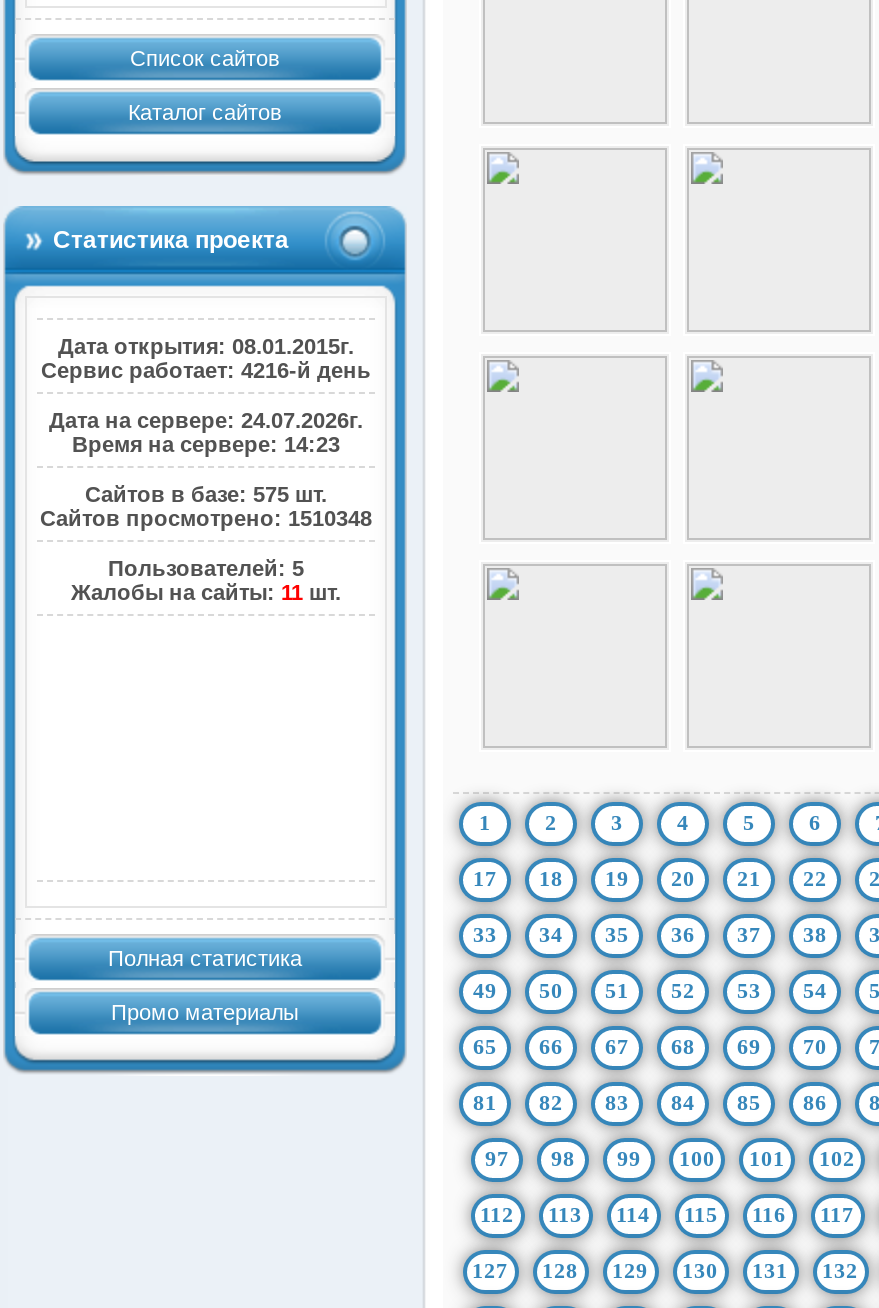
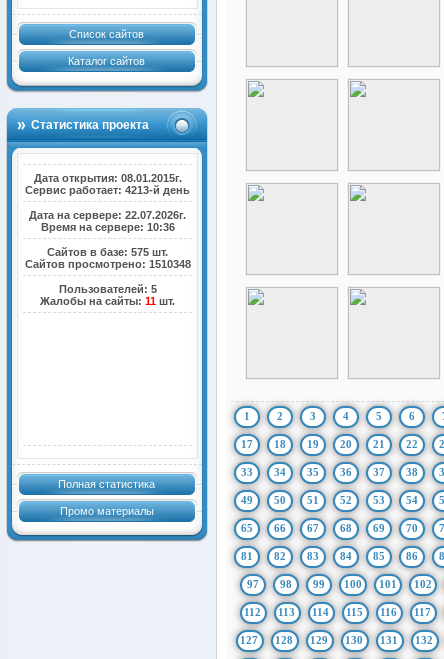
- Сервис работает: 4216-й день
+ Сервис работает: 4213-й день

- Дата на сервере: 24.07.2026г.
+ Дата на сервере: 22.07.2026г.

- Время на сервере: 14:23
+ Время на сервере: 10:36
